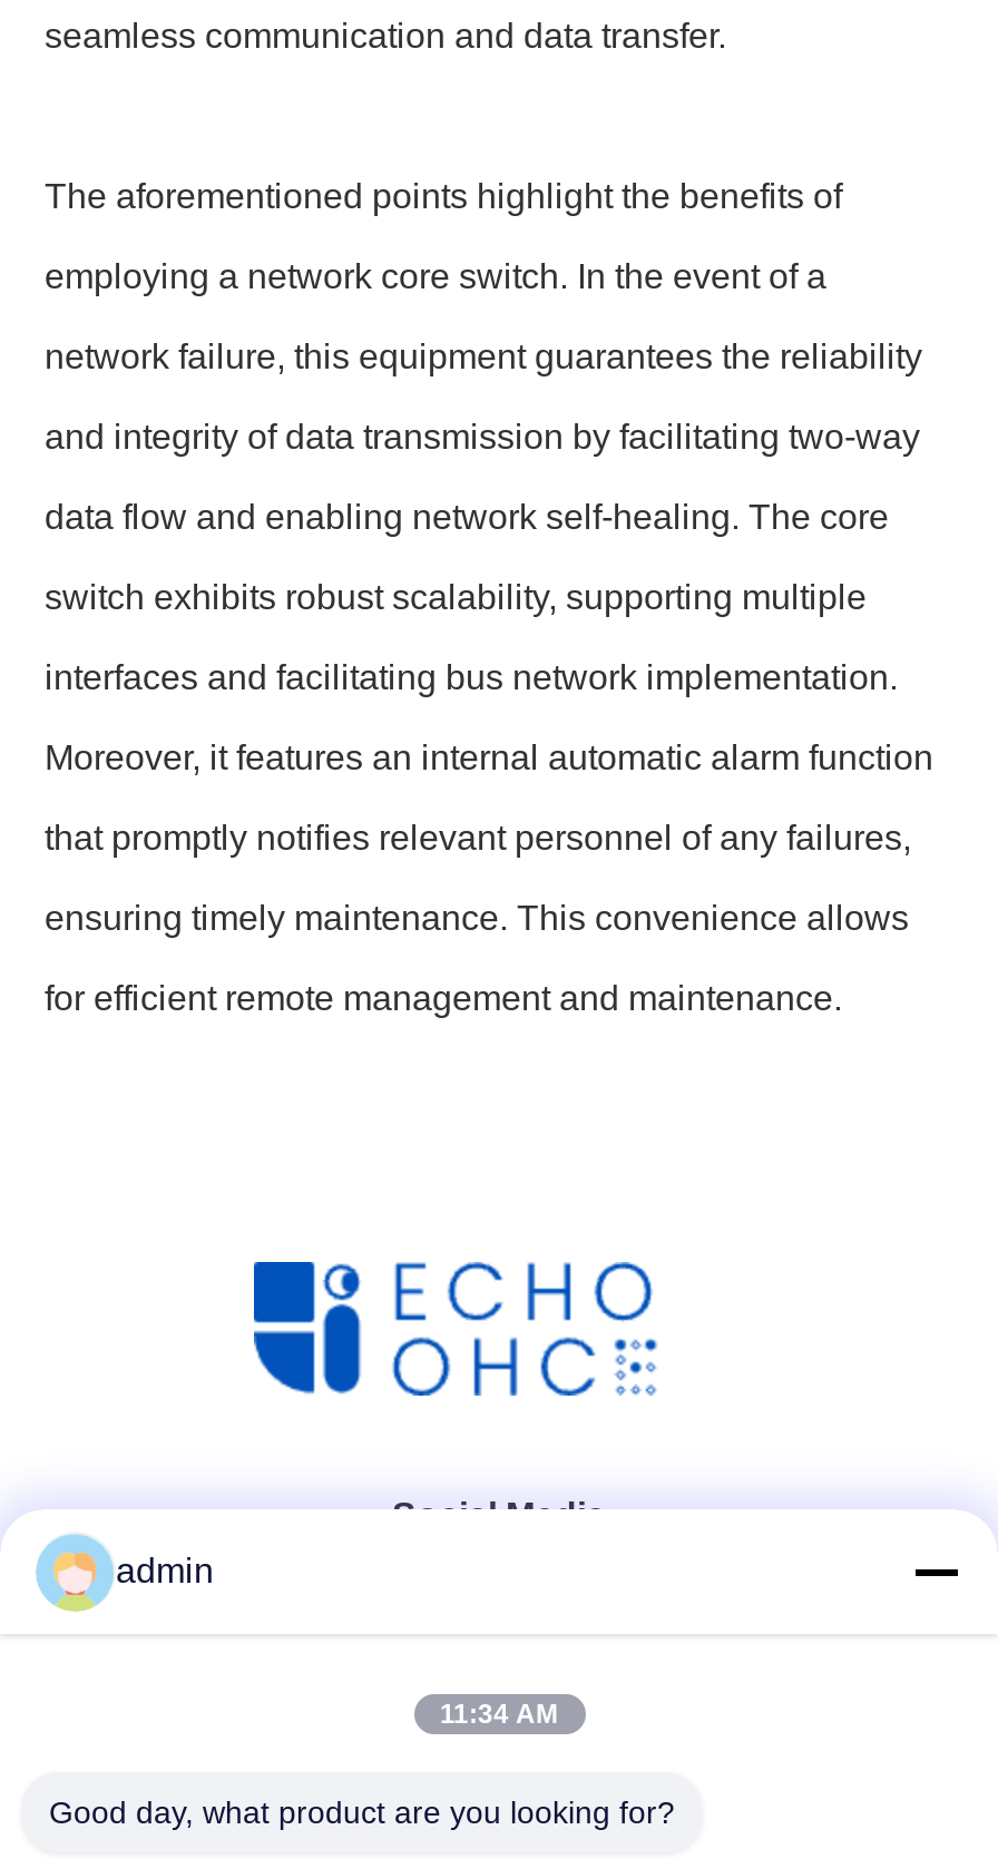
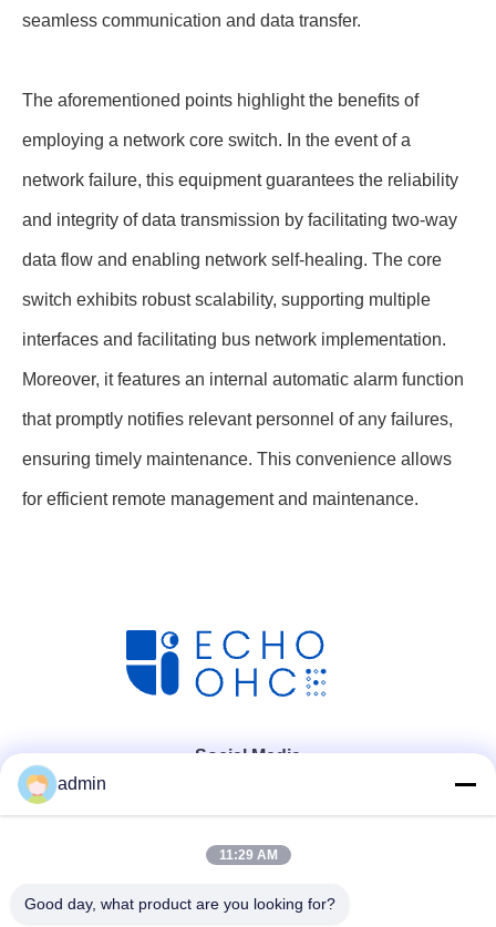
- 11:34 AM
+ 11:29 AM
